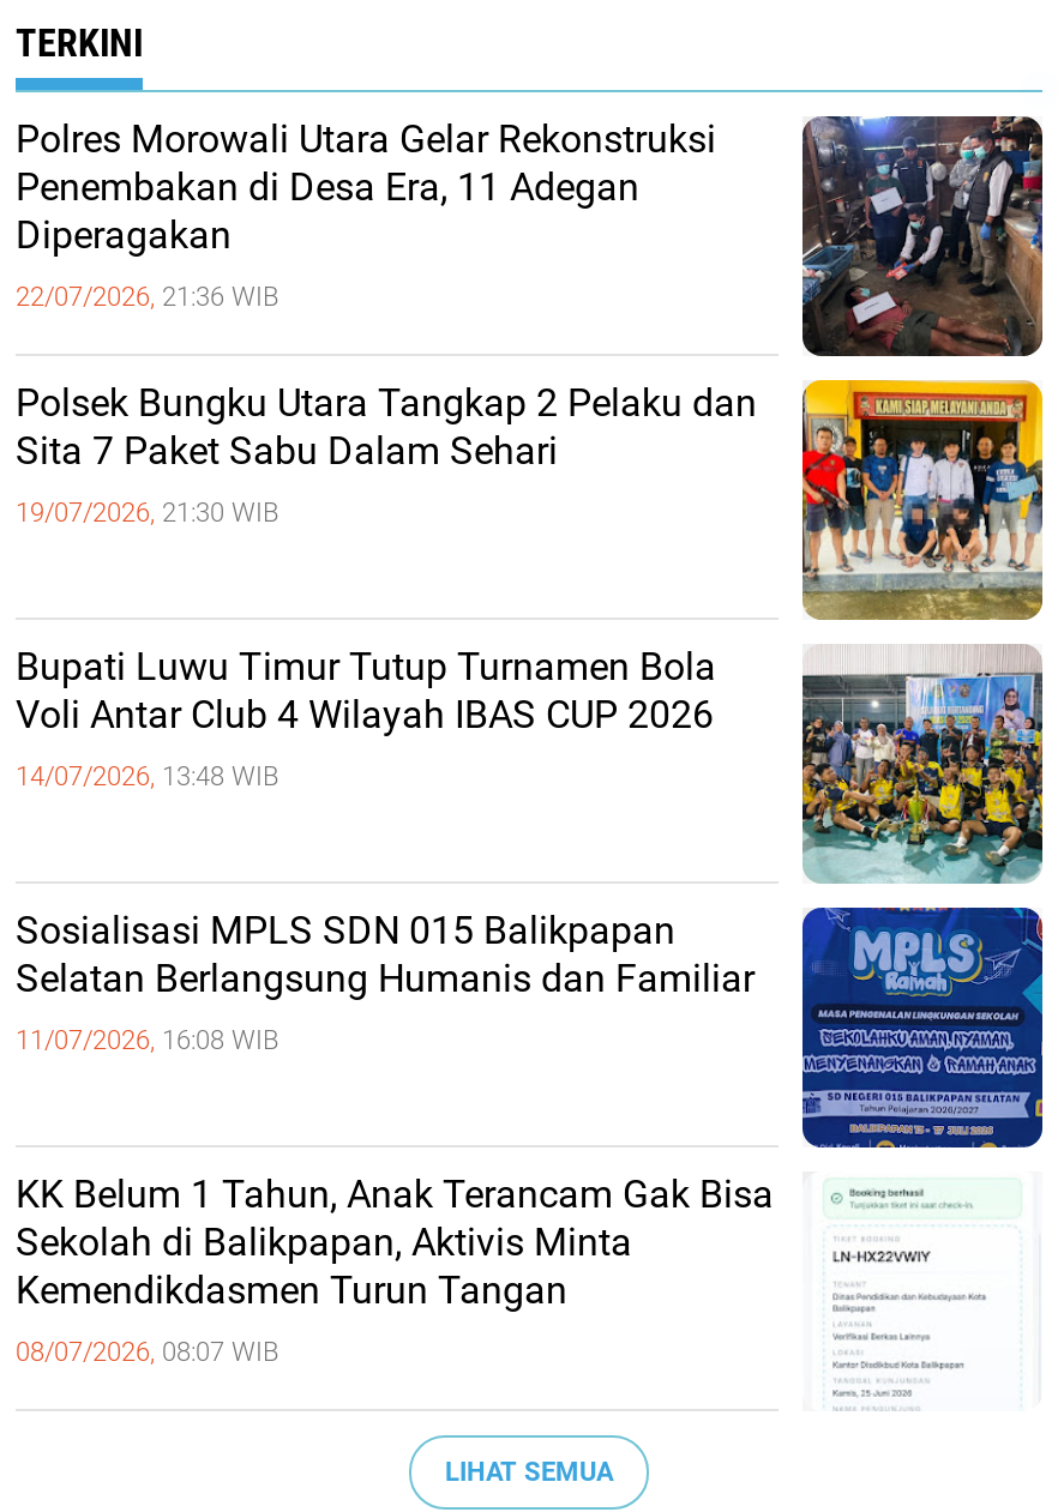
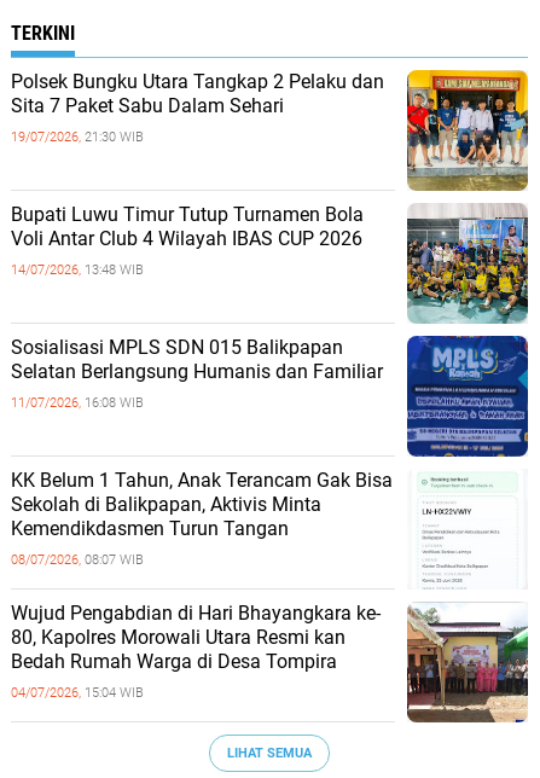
- [image]
- Polres Morowali Utara Gelar Rekonstruksi
- Penembakan di Desa Era, 11 Adegan
- Diperagakan
- 22/07/2026, 21:36 WIB

moved up: [image] | Polsek Bungku Utara Tangkap 2 Pelaku dan | Sita 7 Paket Sabu Dalam Sehari | ... | Kemendikdasmen Turun Tangan | 08/07/2026, 08:07 WIB

+ [image]
+ Wujud Pengabdian di Hari Bhayangkara ke-
+ 80, Kapolres Morowali Utara Resmi kan
+ Bedah Rumah Warga di Desa Tompira
+ 04/07/2026, 15:04 WIB
